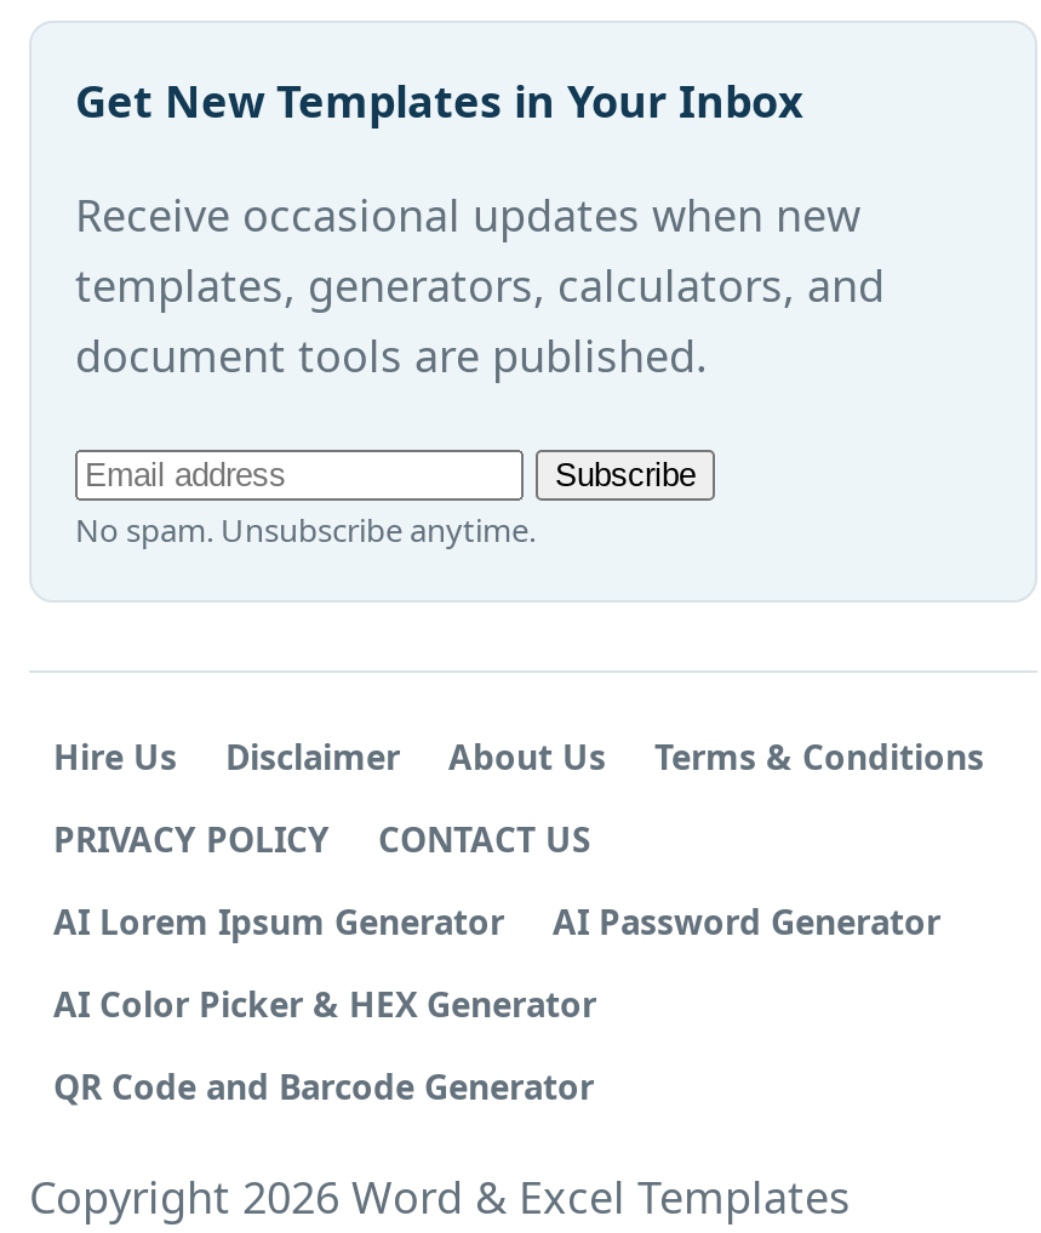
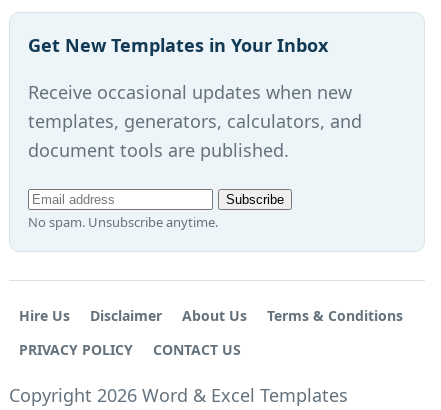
- AI Lorem Ipsum Generator
- AI Password Generator
- AI Color Picker & HEX Generator
- QR Code and Barcode Generator
